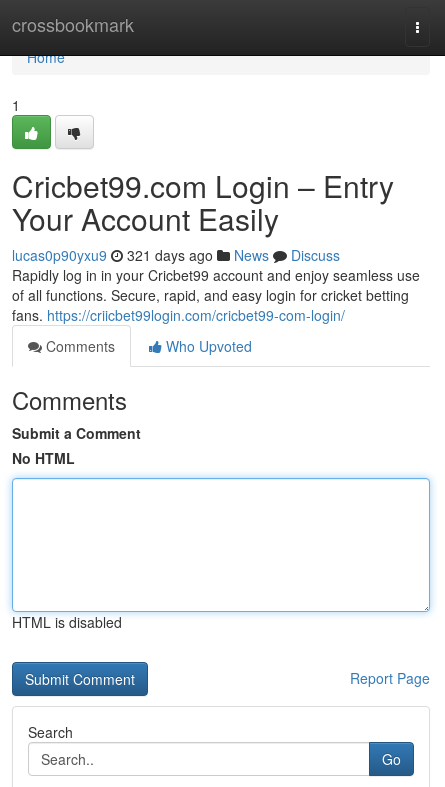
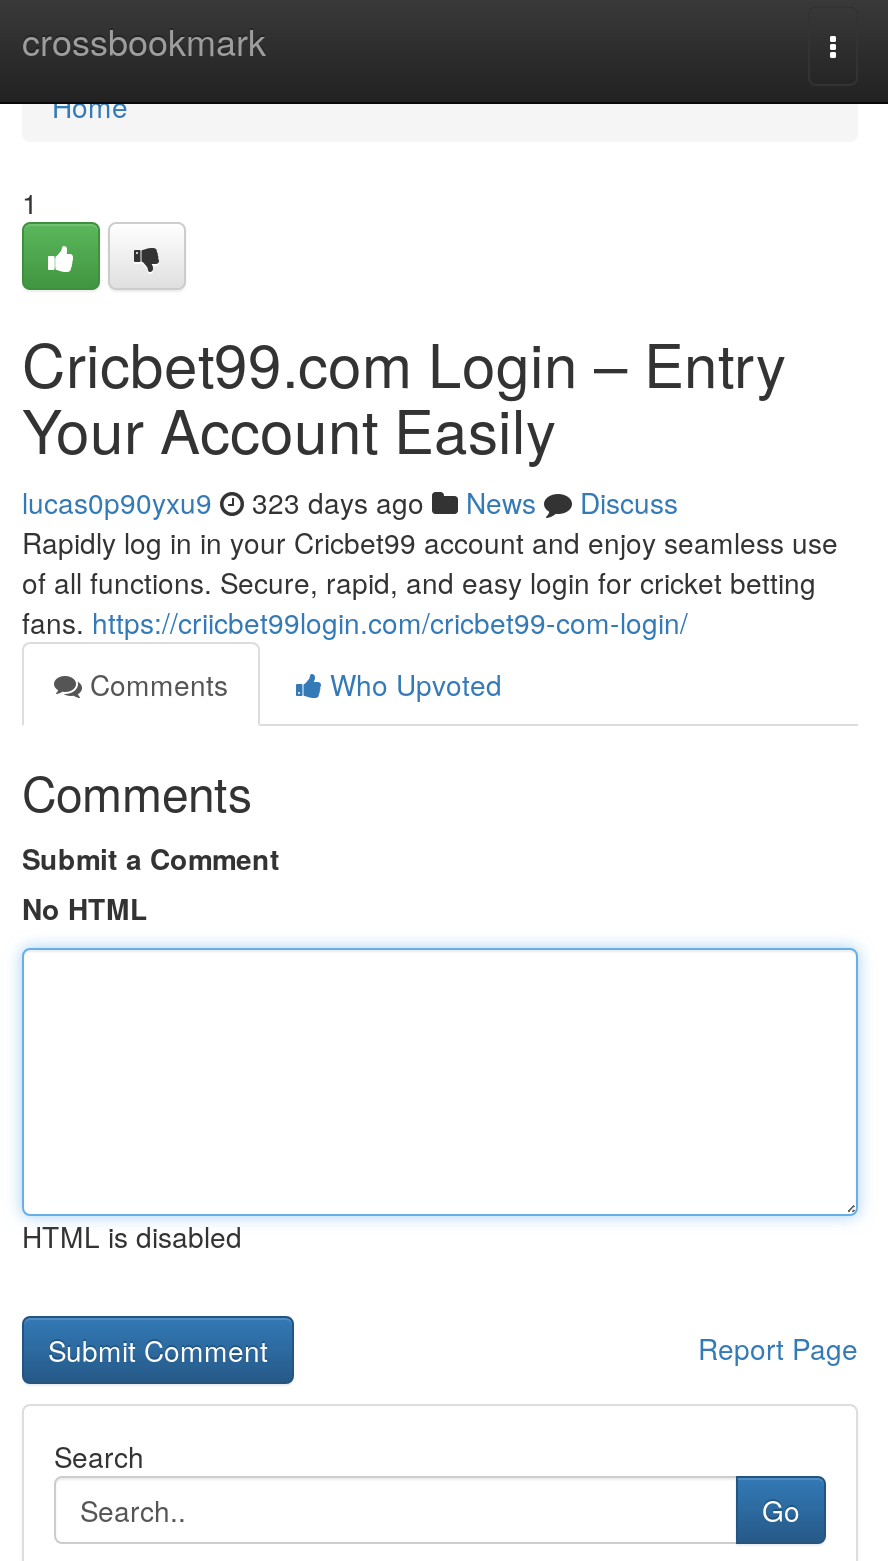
- lucas0p90yxu9 321 days ago News Discuss
+ lucas0p90yxu9 323 days ago News Discuss
